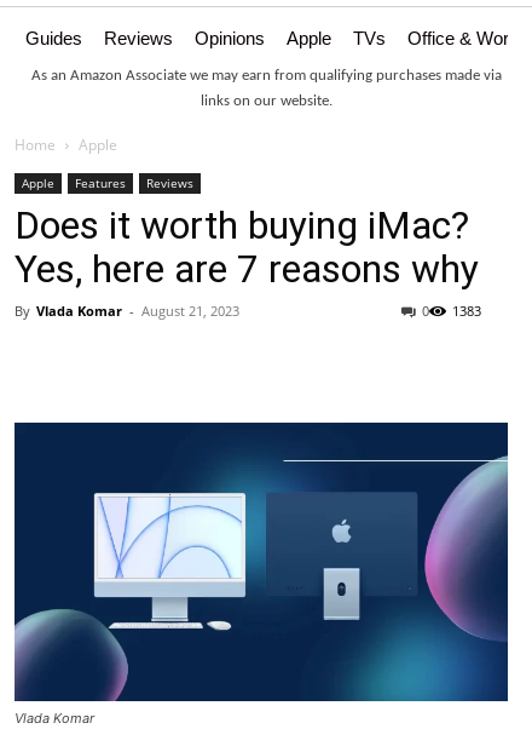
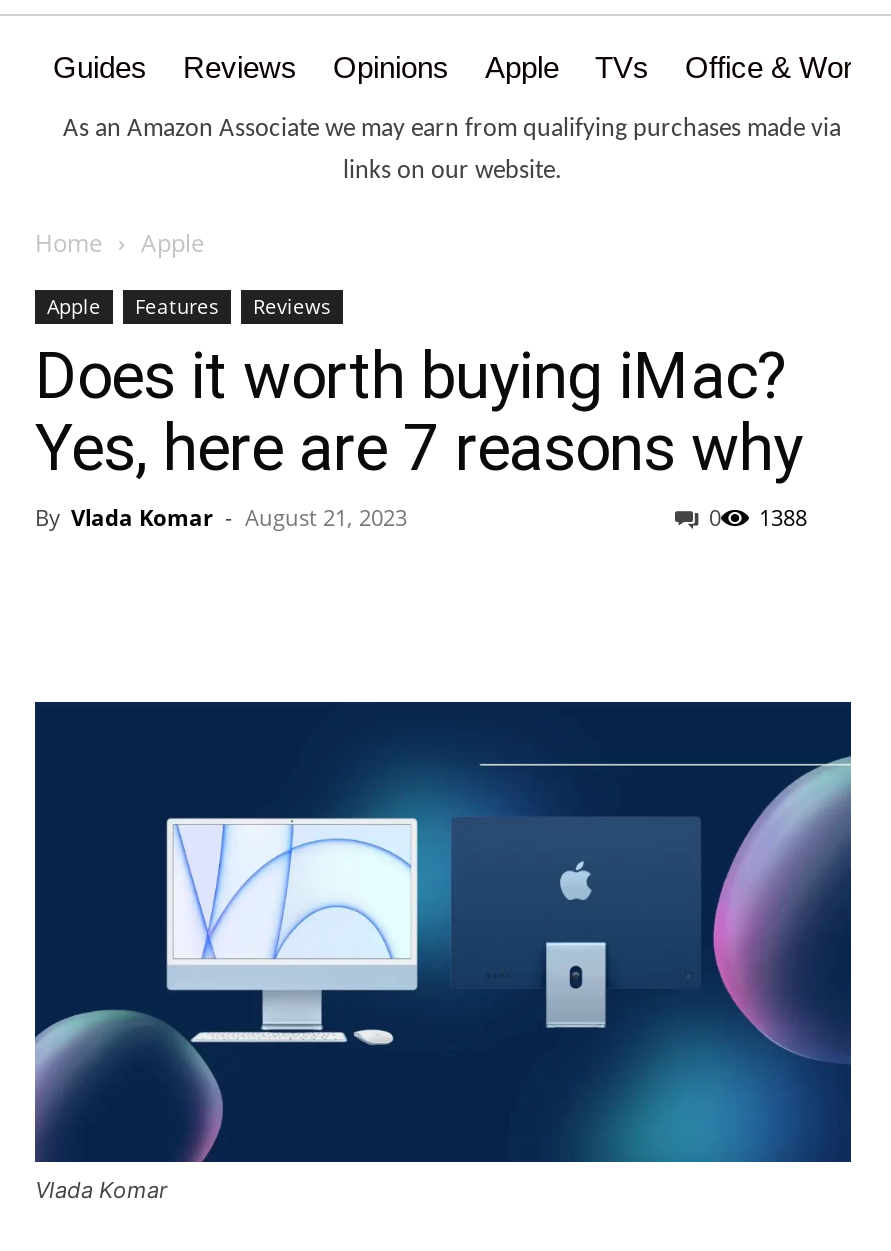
- 0 1383
+ 0 1388
